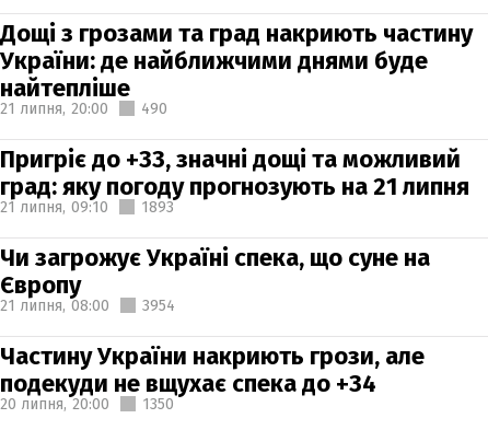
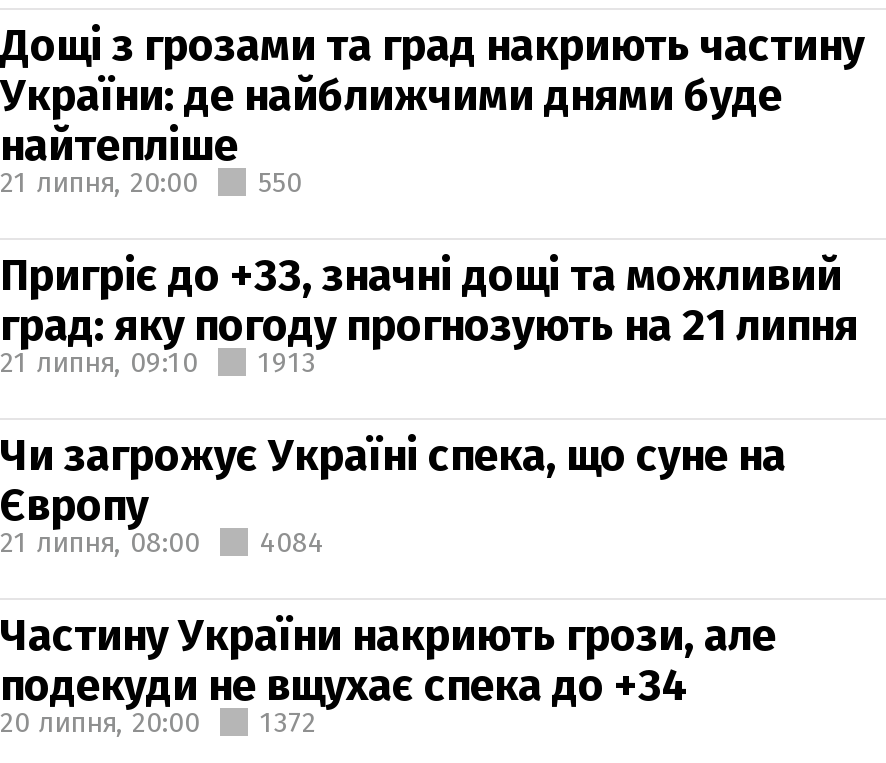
- 21 липня, 20:00 490
+ 21 липня, 20:00 550

- 1893
+ 1913

- 21 липня, 08:00 3954
+ 21 липня, 08:00 4084

- 20 липня, 20:00 1350
+ 20 липня, 20:00 1372
